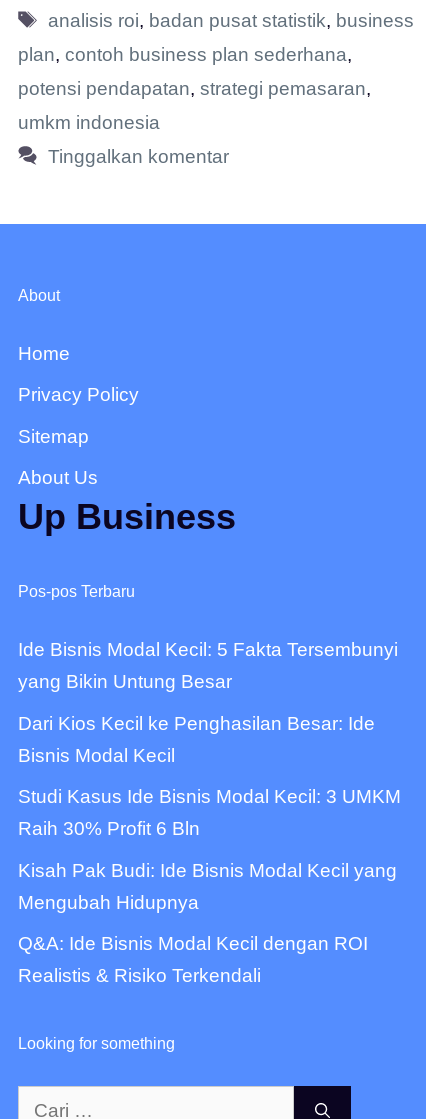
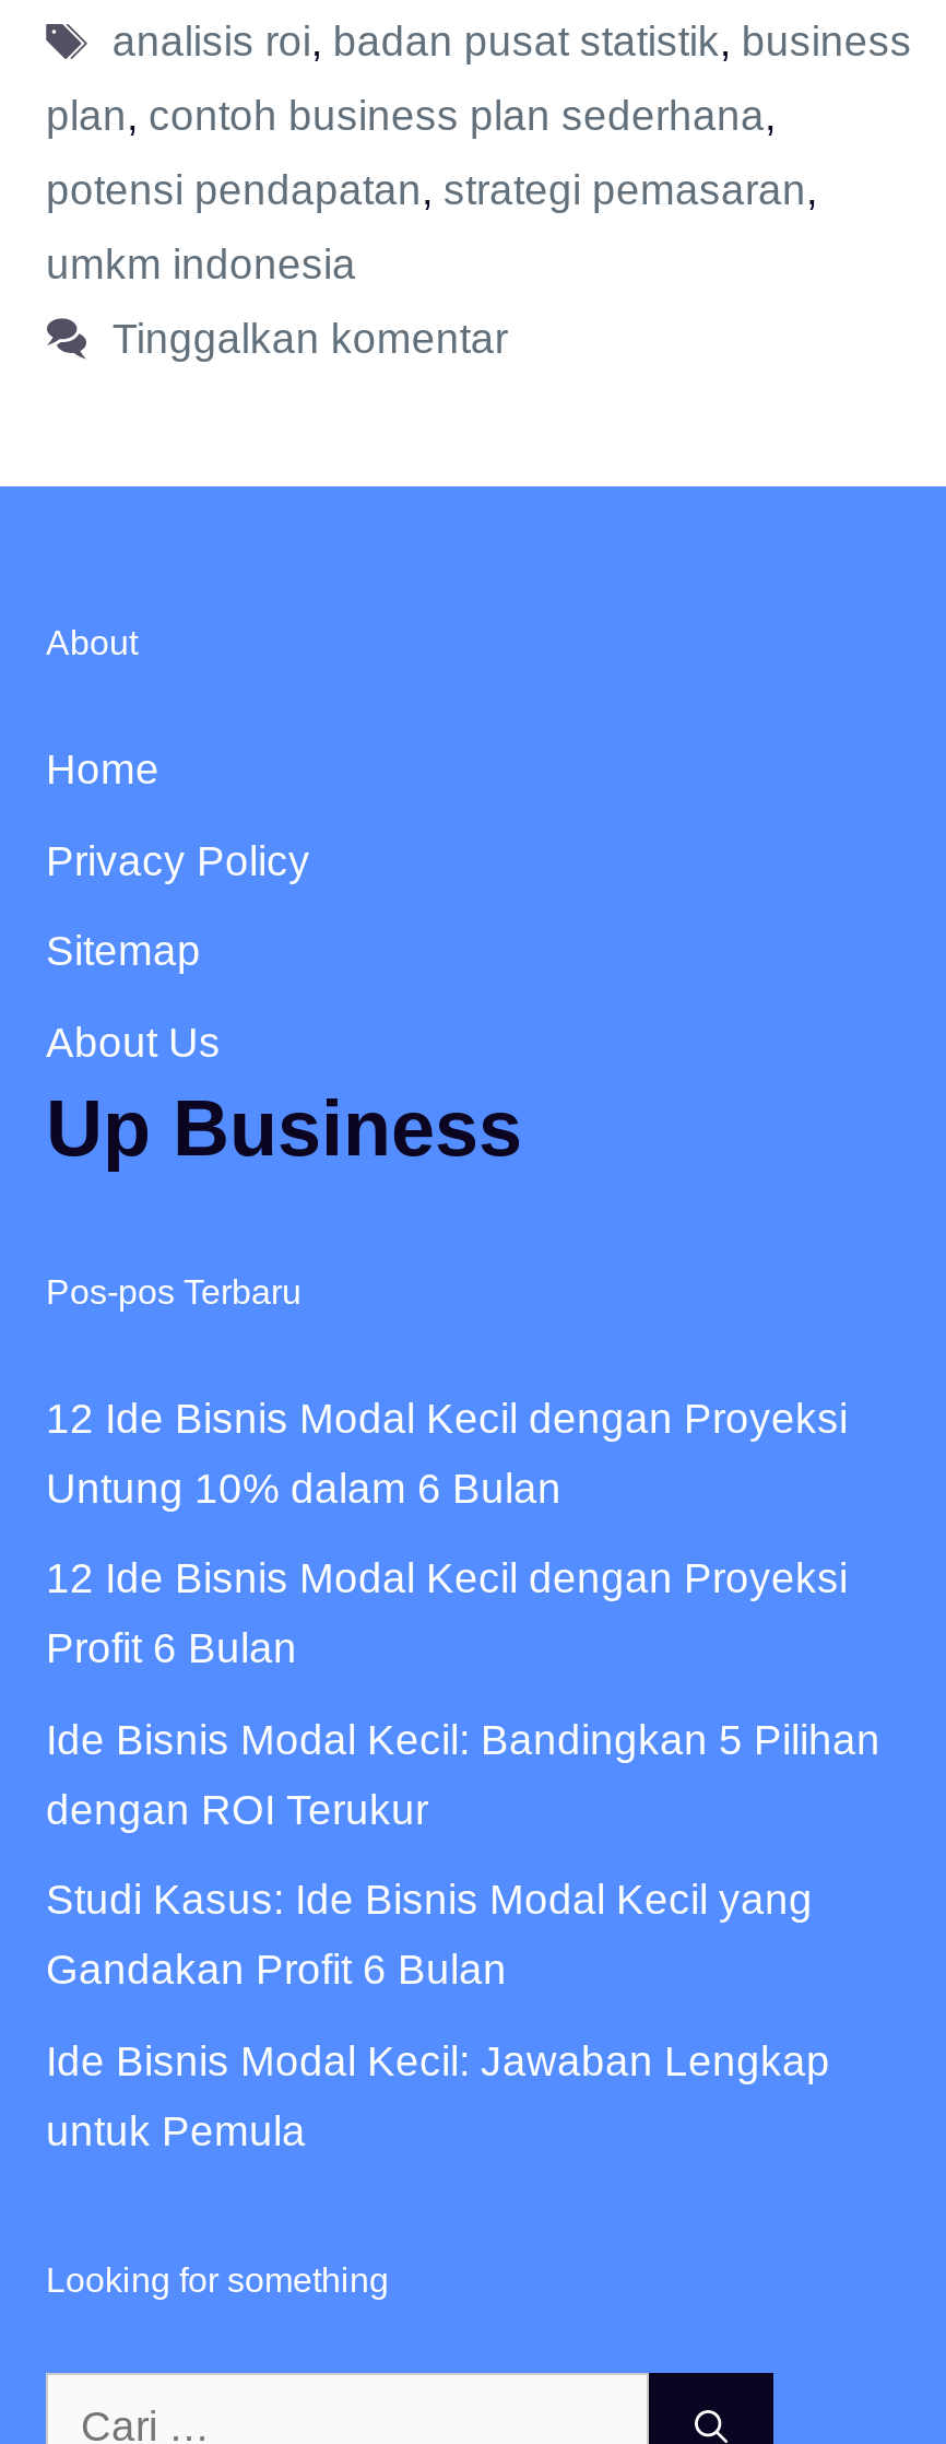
- Ide Bisnis Modal Kecil: 5 Fakta Tersembunyi
+ 12 Ide Bisnis Modal Kecil dengan Proyeksi

- yang Bikin Untung Besar
+ Untung 10% dalam 6 Bulan

- Dari Kios Kecil ke Penghasilan Besar: Ide
+ 12 Ide Bisnis Modal Kecil dengan Proyeksi

- Bisnis Modal Kecil
+ Profit 6 Bulan

- Studi Kasus Ide Bisnis Modal Kecil: 3 UMKM
+ Ide Bisnis Modal Kecil: Bandingkan 5 Pilihan

- Raih 30% Profit 6 Bln
+ dengan ROI Terukur

- Kisah Pak Budi: Ide Bisnis Modal Kecil yang
+ Studi Kasus: Ide Bisnis Modal Kecil yang

- Mengubah Hidupnya
+ Gandakan Profit 6 Bulan

- Q&A: Ide Bisnis Modal Kecil dengan ROI
+ Ide Bisnis Modal Kecil: Jawaban Lengkap

- Realistis & Risiko Terkendali
+ untuk Pemula
